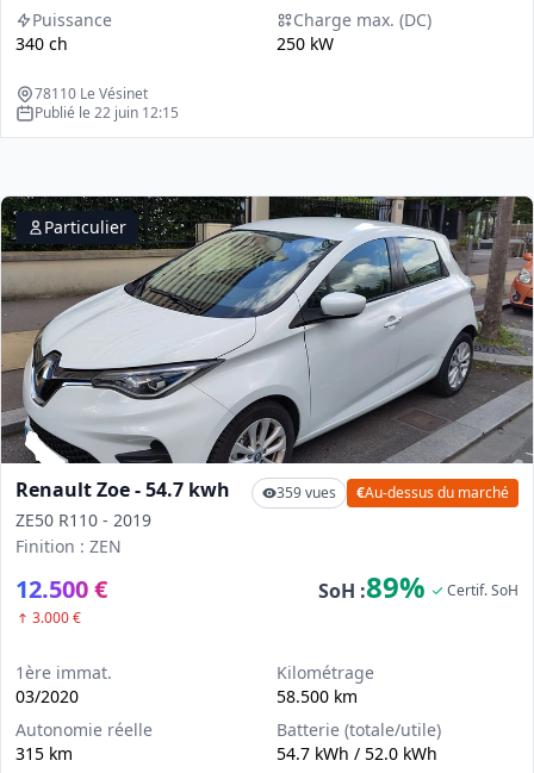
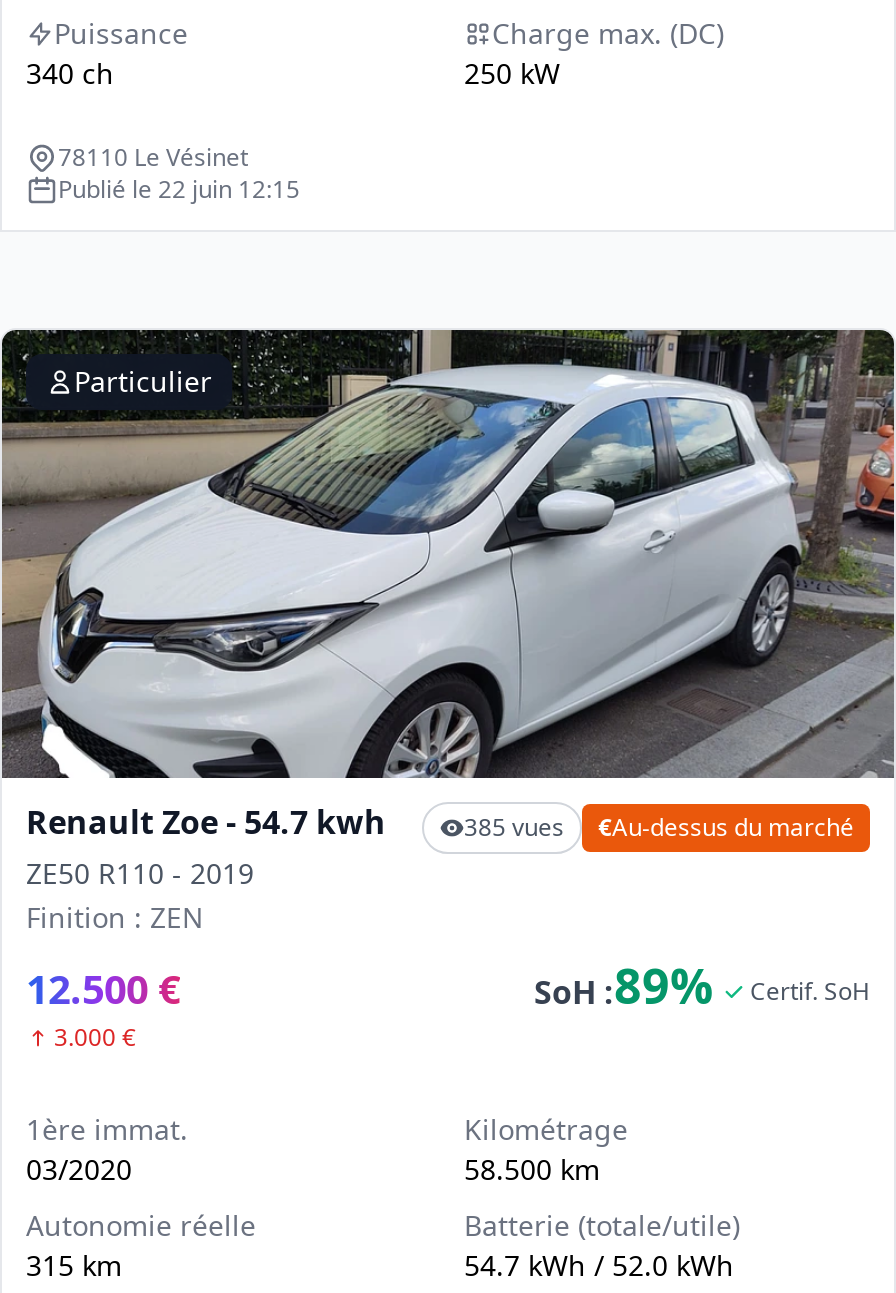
- 359 vues €Au-dessus du marché
+ 385 vues €Au-dessus du marché
